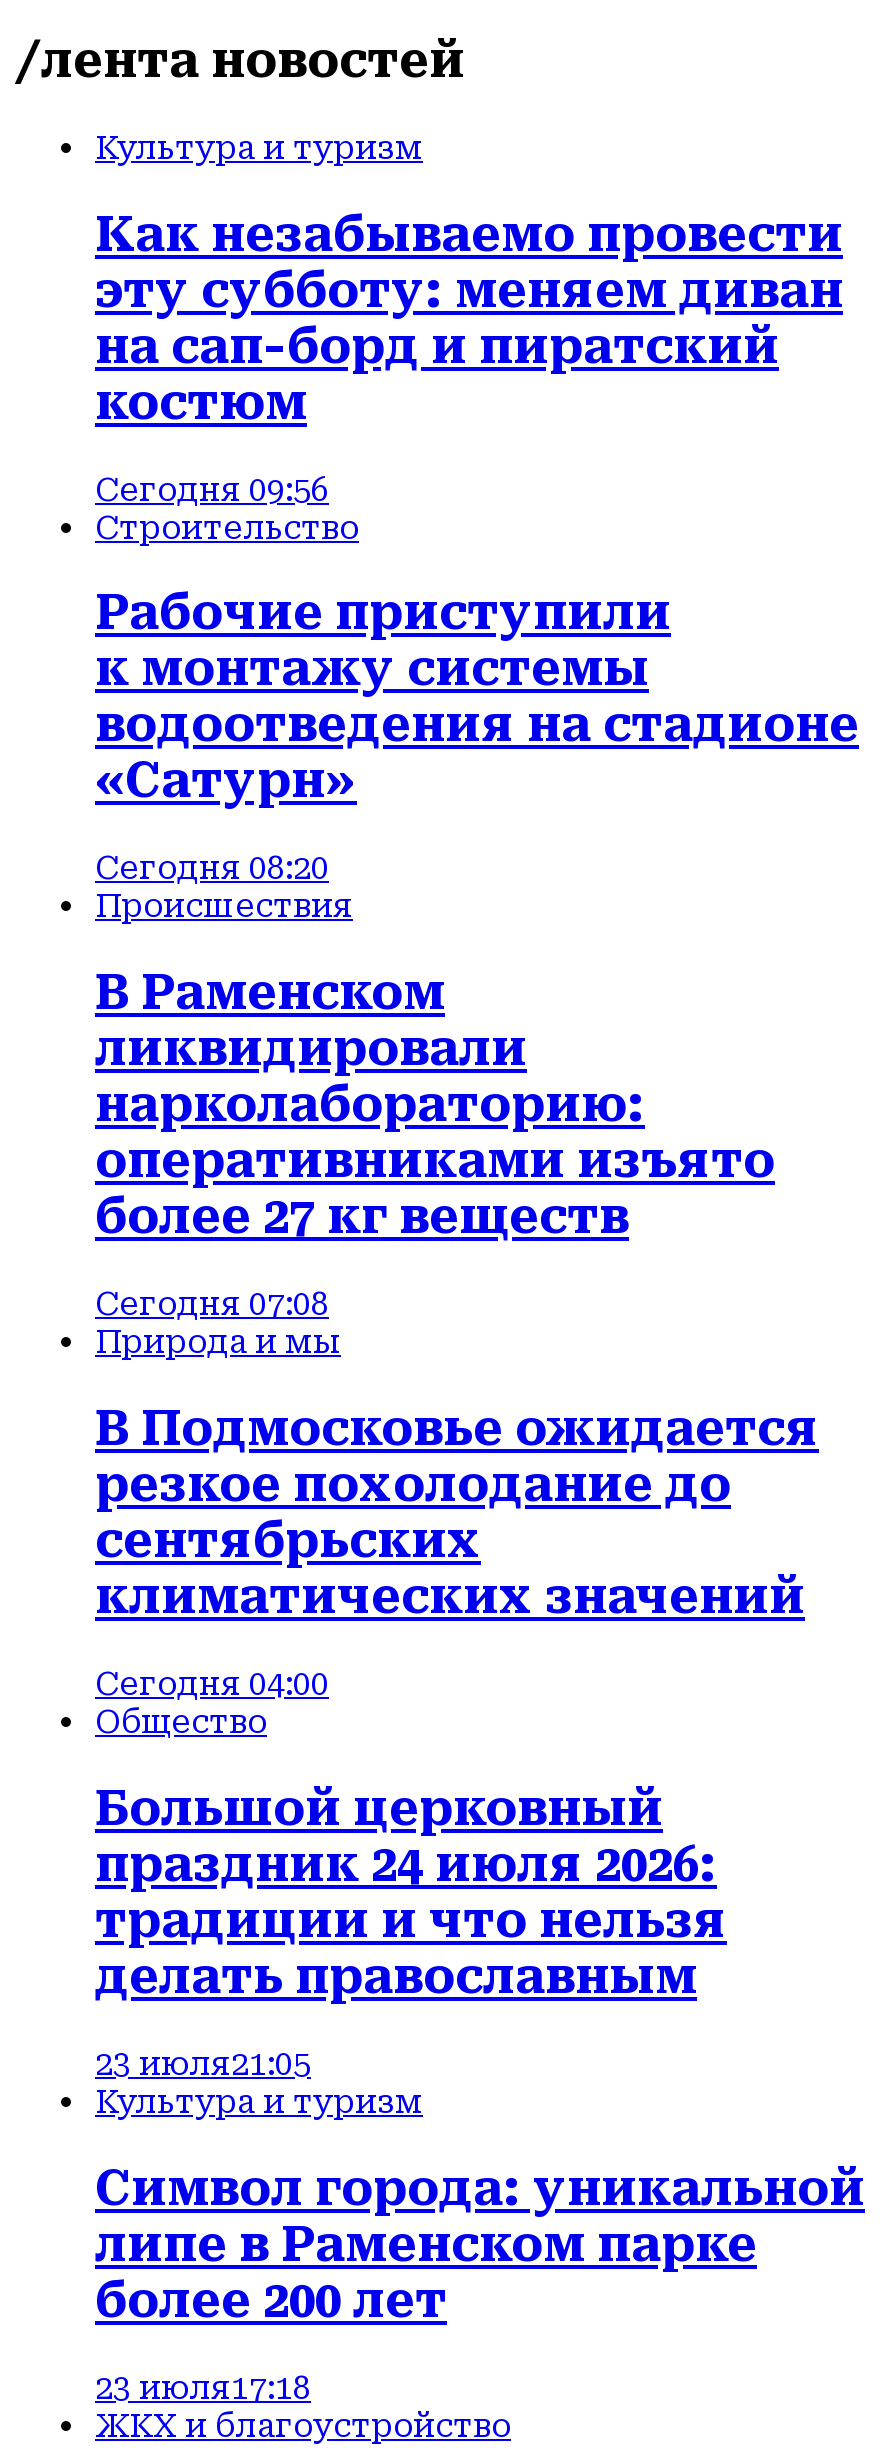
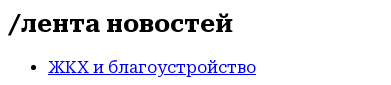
- Культура и туризм
- Как незабываемо провести
- эту субботу: меняем диван
- на сап-борд и пиратский
- костюм
- Сегодня 09:56
- Строительство
- Рабочие приступили
- к монтажу системы
- водоотведения на стадионе
- «Сатурн»
- Сегодня 08:20
- Происшествия
- В Раменском
- ликвидировали
- нарколабораторию:
- оперативниками изъято
- более 27 кг веществ
- Сегодня 07:08
- Природа и мы
- В Подмосковье ожидается
- резкое похолодание до
- сентябрьских
- климатических значений
- Сегодня 04:00
- Общество
- Большой церковный
- праздник 24 июля 2026:
- традиции и что нельзя
- делать православным
- 23 июля21:05
- Культура и туризм
- Символ города: уникальной
- липе в Раменском парке
- более 200 лет
- 23 июля17:18
